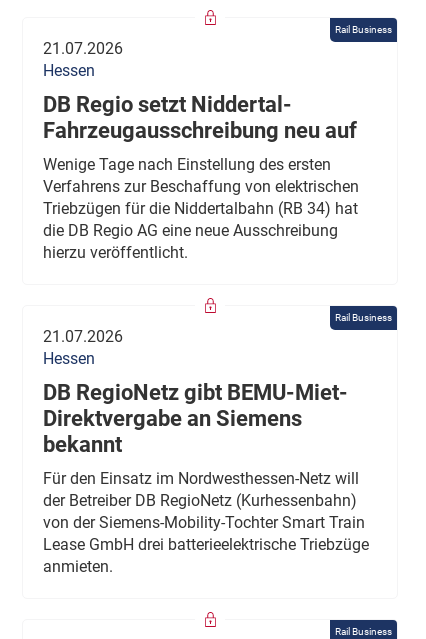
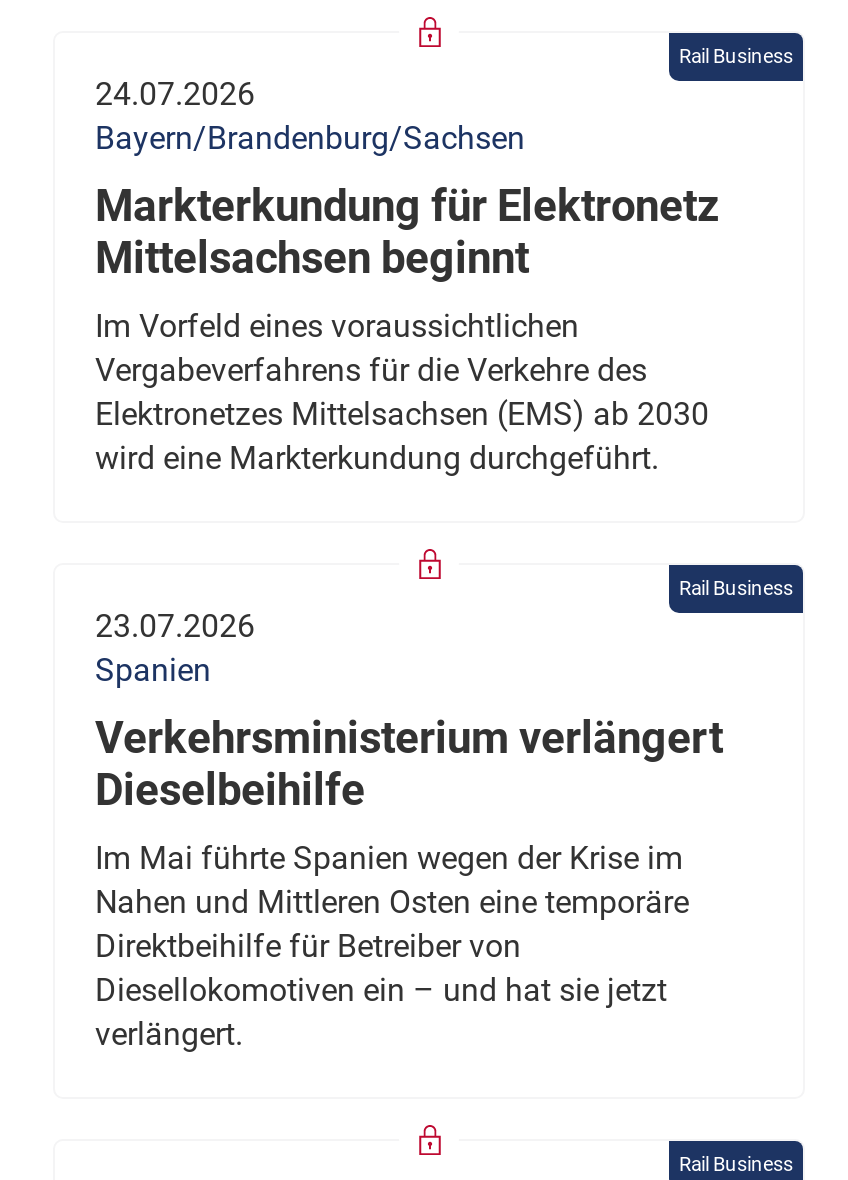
- 21.07.2026
- Hessen
+ 24.07.2026
+ Bayern/Brandenburg/Sachsen

- DB Regio setzt Niddertal-
- Fahrzeugausschreibung neu auf
+ Markterkundung für Elektronetz
+ Mittelsachsen beginnt

- Wenige Tage nach Einstellung des ersten
- Verfahrens zur Beschaffung von elektrischen
- Triebzügen für die Niddertalbahn (RB 34) hat
- die DB Regio AG eine neue Ausschreibung
- hierzu veröffentlicht.
+ Im Vorfeld eines voraussichtlichen
+ Vergabeverfahrens für die Verkehre des
+ Elektronetzes Mittelsachsen (EMS) ab 2030
+ wird eine Markterkundung durchgeführt.

- 21.07.2026
- Hessen
+ 23.07.2026
+ Spanien

- DB RegioNetz gibt BEMU-Miet-
- Direktvergabe an Siemens
- bekannt
+ Verkehrsministerium verlängert
+ Dieselbeihilfe

- Für den Einsatz im Nordwesthessen-Netz will
- der Betreiber DB RegioNetz (Kurhessenbahn)
- von der Siemens-Mobility-Tochter Smart Train
- Lease GmbH drei batterieelektrische Triebzüge
- anmieten.
+ Im Mai führte Spanien wegen der Krise im
+ Nahen und Mittleren Osten eine temporäre
+ Direktbeihilfe für Betreiber von
+ Diesellokomotiven ein – und hat sie jetzt
+ verlängert.
